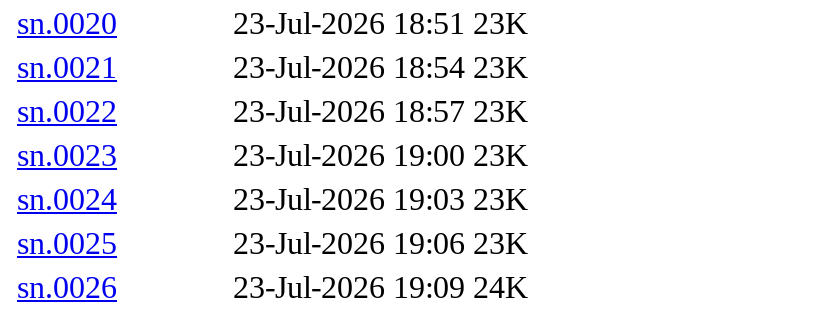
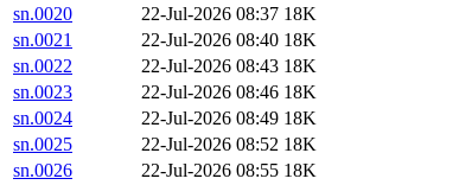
- 23-Jul-2026 18:51 23K
+ 22-Jul-2026 08:37 18K

- 23-Jul-2026 18:54 23K
+ 22-Jul-2026 08:40 18K

- 23-Jul-2026 18:57 23K
+ 22-Jul-2026 08:43 18K

- 23-Jul-2026 19:00 23K
+ 22-Jul-2026 08:46 18K

- 23-Jul-2026 19:03 23K
+ 22-Jul-2026 08:49 18K

- 23-Jul-2026 19:06 23K
+ 22-Jul-2026 08:52 18K

- 23-Jul-2026 19:09 24K
+ 22-Jul-2026 08:55 18K
